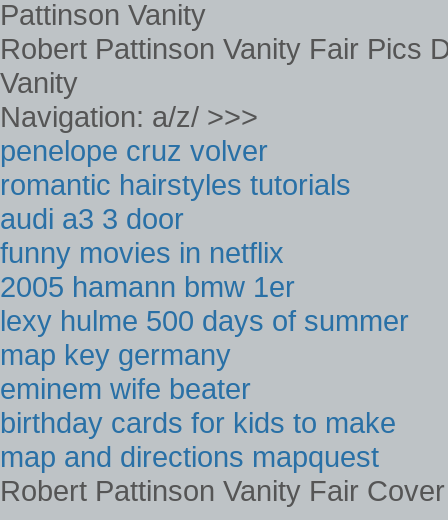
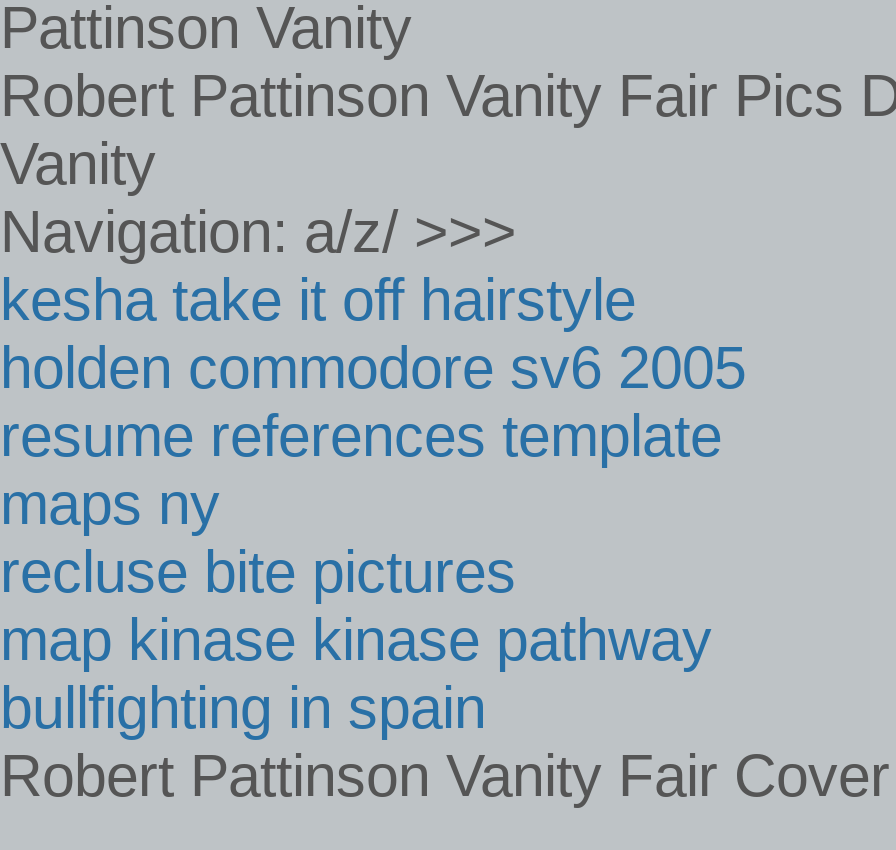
- penelope cruz volver
- romantic hairstyles tutorials
- audi a3 3 door
- funny movies in netflix
- 2005 hamann bmw 1er
- lexy hulme 500 days of summer
- map key germany
- eminem wife beater
- birthday cards for kids to make
- map and directions mapquest
+ kesha take it off hairstyle
+ holden commodore sv6 2005
+ resume references template
+ maps ny
+ recluse bite pictures
+ map kinase kinase pathway
+ bullfighting in spain
